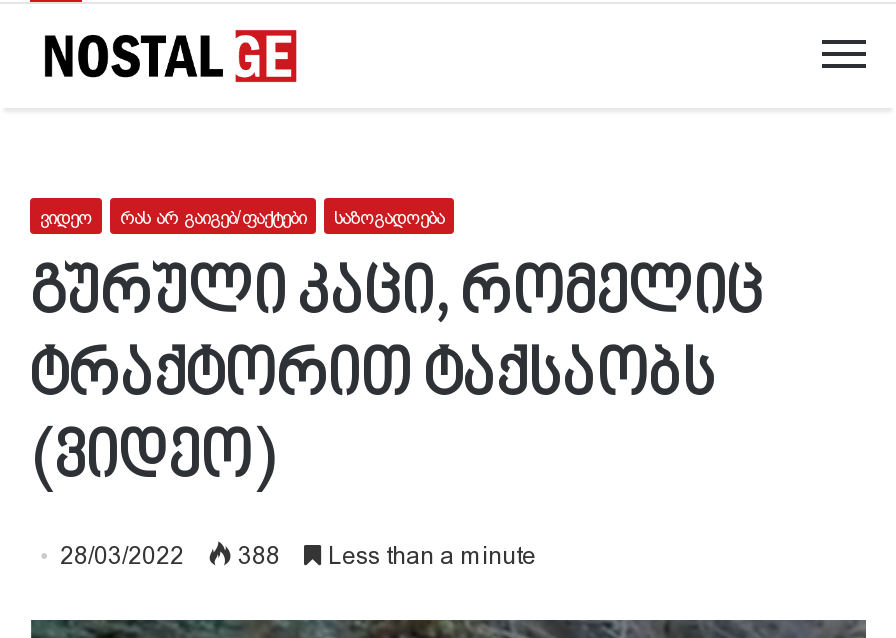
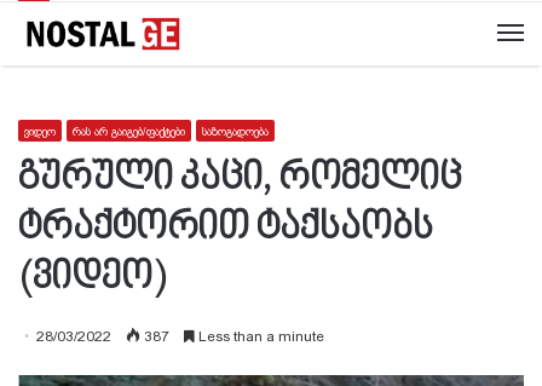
- 28/03/2022 388 Less than a minute
+ 28/03/2022 387 Less than a minute
